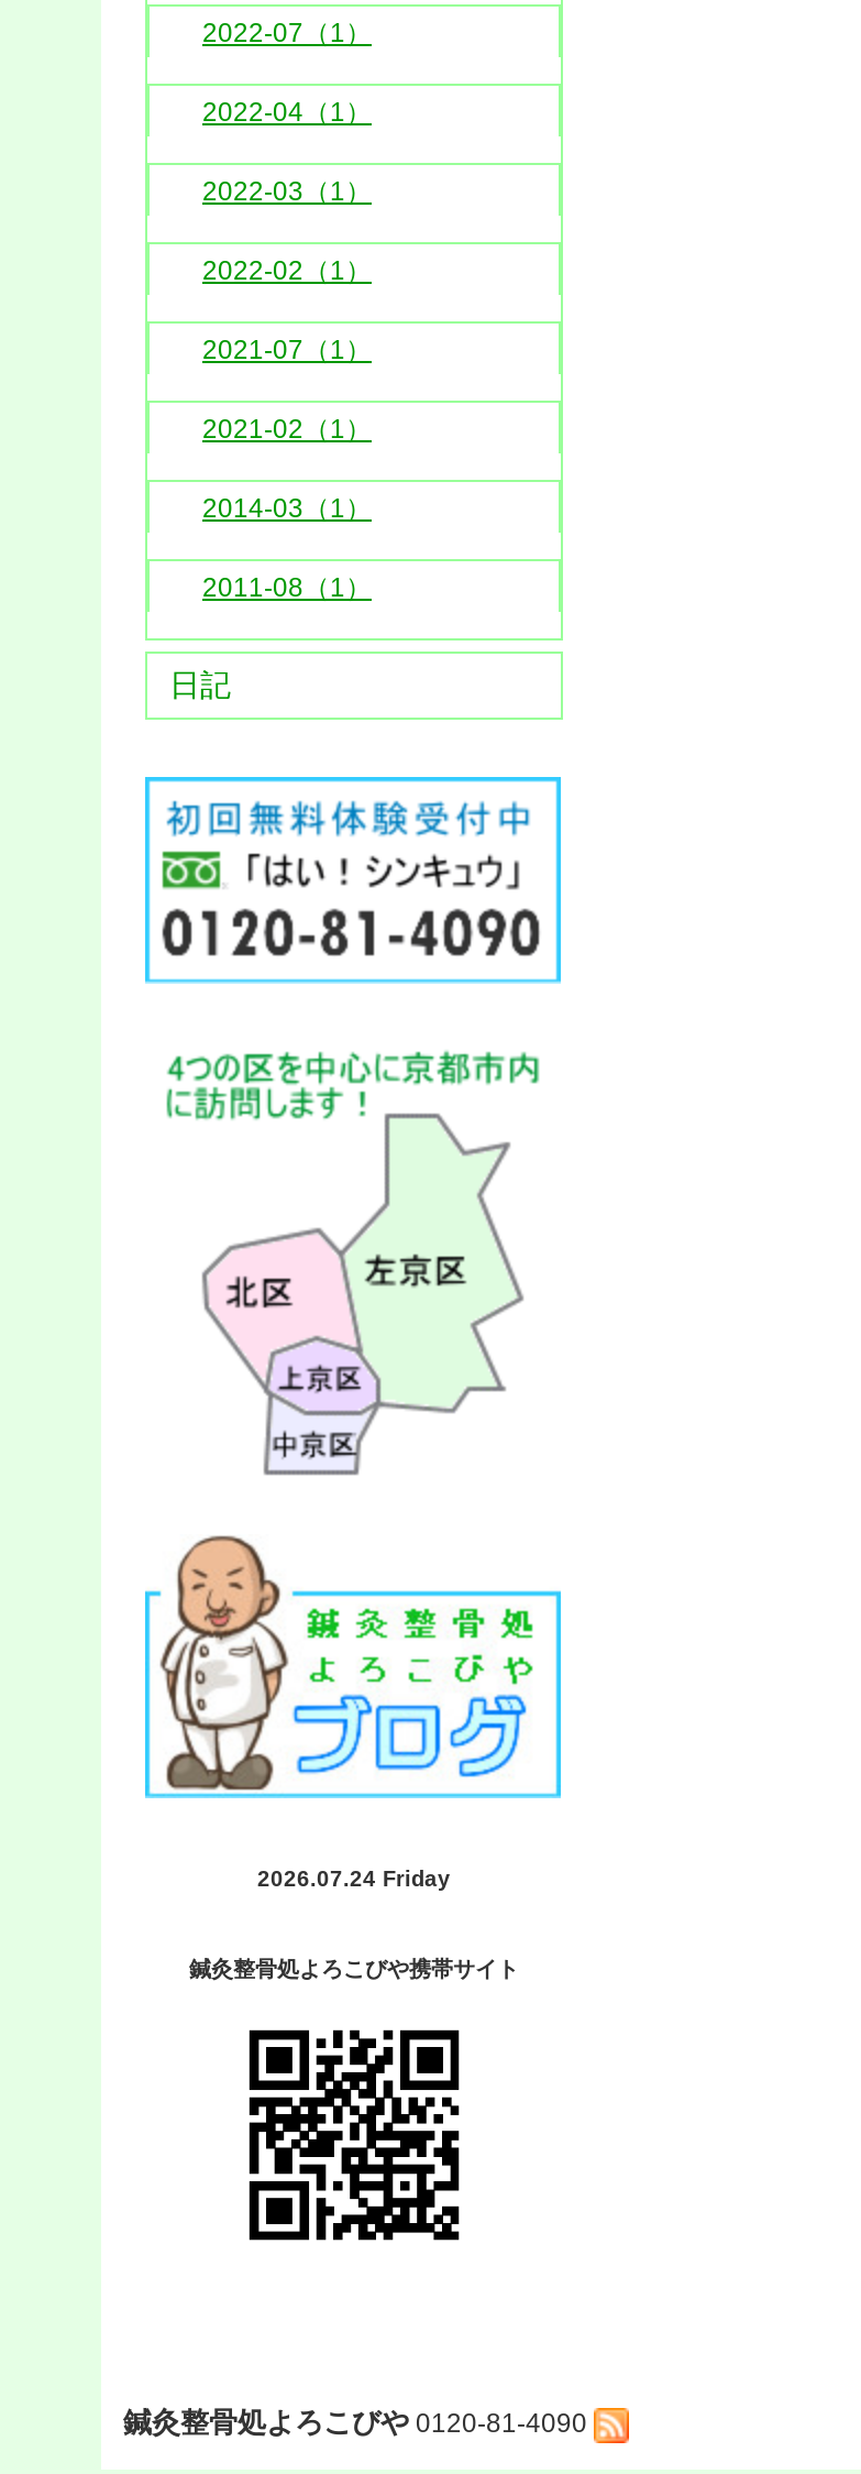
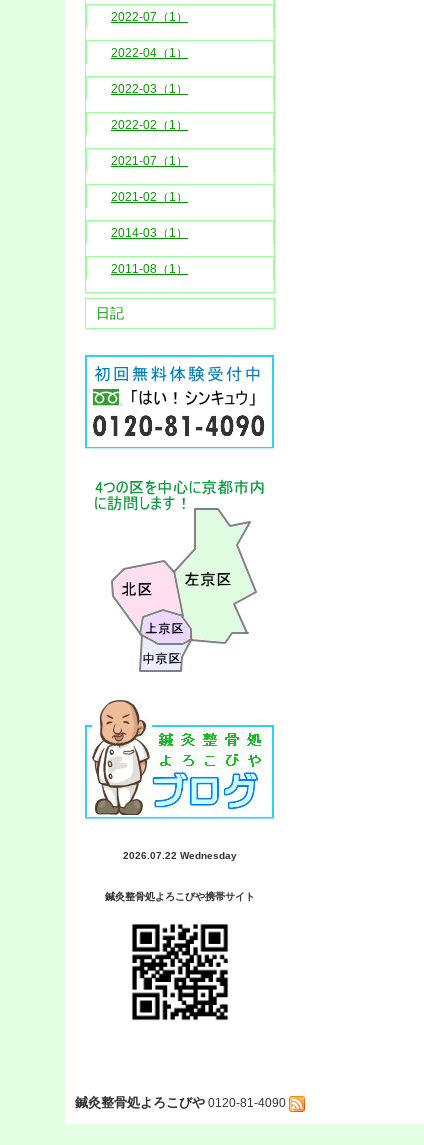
- 2026.07.24 Friday
+ 2026.07.22 Wednesday
